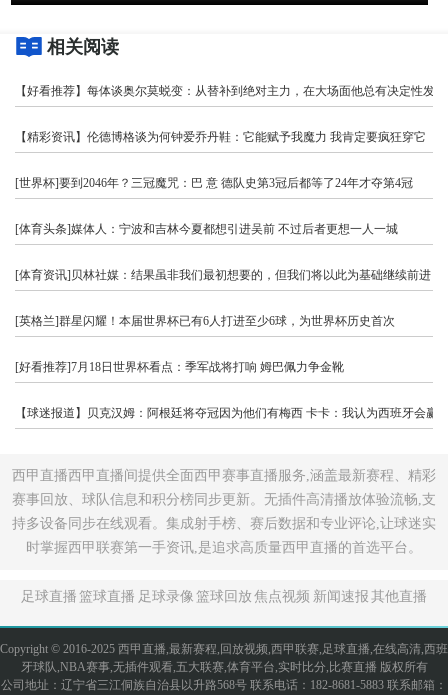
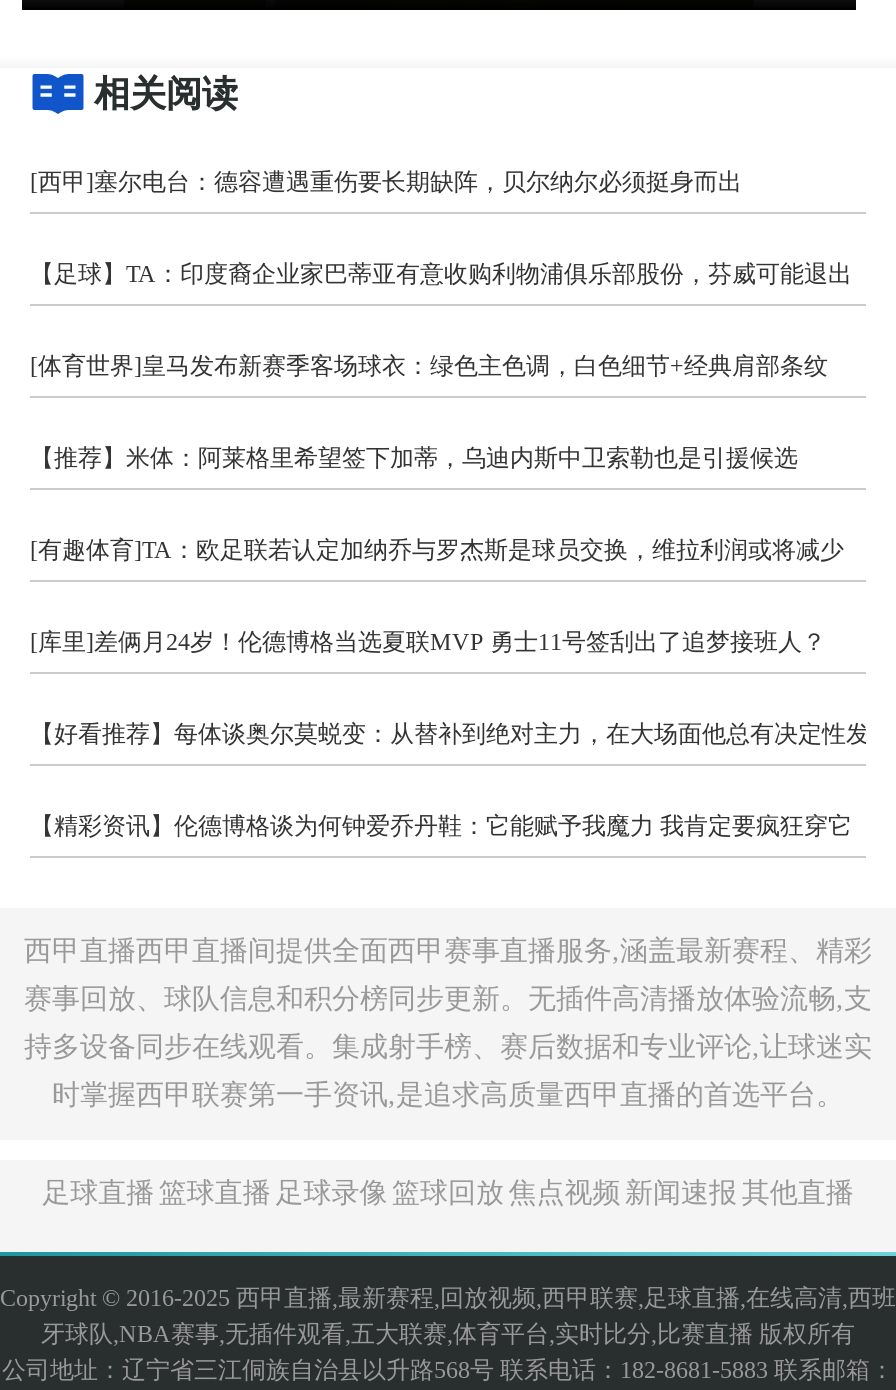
+ [西甲]塞尔电台：德容遭遇重伤要长期缺阵，贝尔纳尔必须挺身而出
+ 【足球】TA：印度裔企业家巴蒂亚有意收购利物浦俱乐部股份，芬威可能退出
+ [体育世界]皇马发布新赛季客场球衣：绿色主色调，白色细节+经典肩部条纹
+ 【推荐】米体：阿莱格里希望签下加蒂，乌迪内斯中卫索勒也是引援候选
+ [有趣体育]TA：欧足联若认定加纳乔与罗杰斯是球员交换，维拉利润或将减少
+ [库里]差俩月24岁！伦德博格当选夏联MVP 勇士11号签刮出了追梦接班人？

moved down: 【好看推荐】每体谈奥尔莫蜕变：从替补到绝对主力，在大场面他总有决定性发挥 | 【精彩资讯】伦德博格谈为何钟爱乔丹鞋：它能赋予我魔力 我肯定要疯狂穿它

- [世界杯]要到2046年？三冠魔咒：巴 意 德队史第3冠后都等了24年才夺第4冠
- [体育头条]媒体人：宁波和吉林今夏都想引进吴前 不过后者更想一人一城
- [体育资讯]贝林社媒：结果虽非我们最初想要的，但我们将以此为基础继续前进
- [英格兰]群星闪耀！本届世界杯已有6人打进至少6球，为世界杯历史首次
- [好看推荐]7月18日世界杯看点：季军战将打响 姆巴佩力争金靴
- 【球迷报道】贝克汉姆：阿根廷将夺冠因为他们有梅西 卡卡：我认为西班牙会赢
